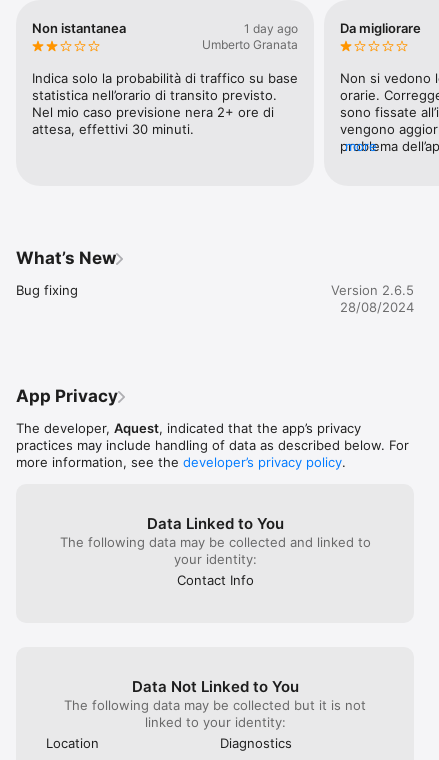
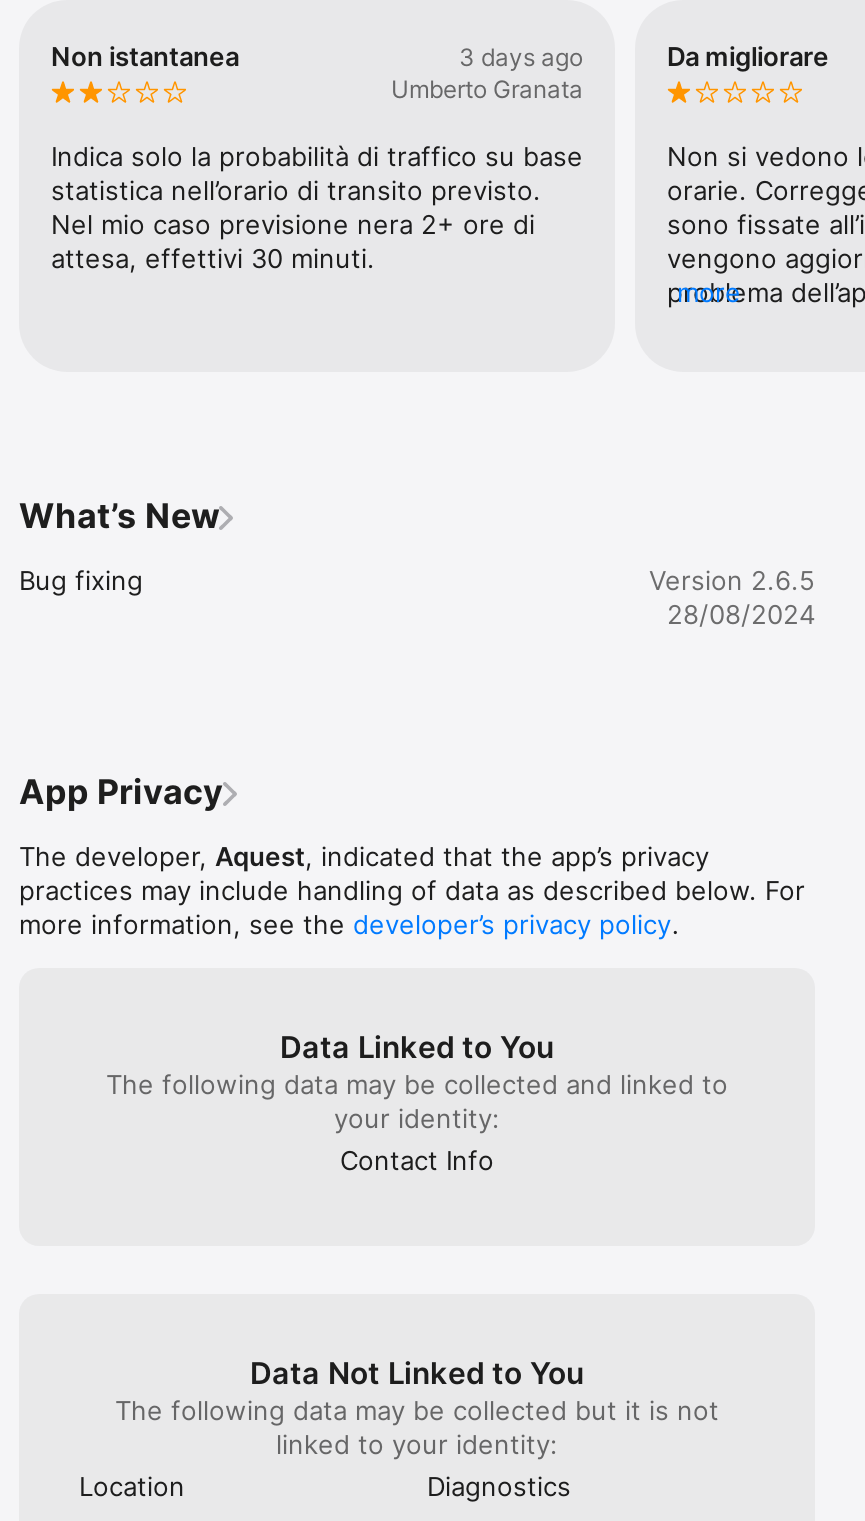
- 1 day ago
+ 3 days ago
